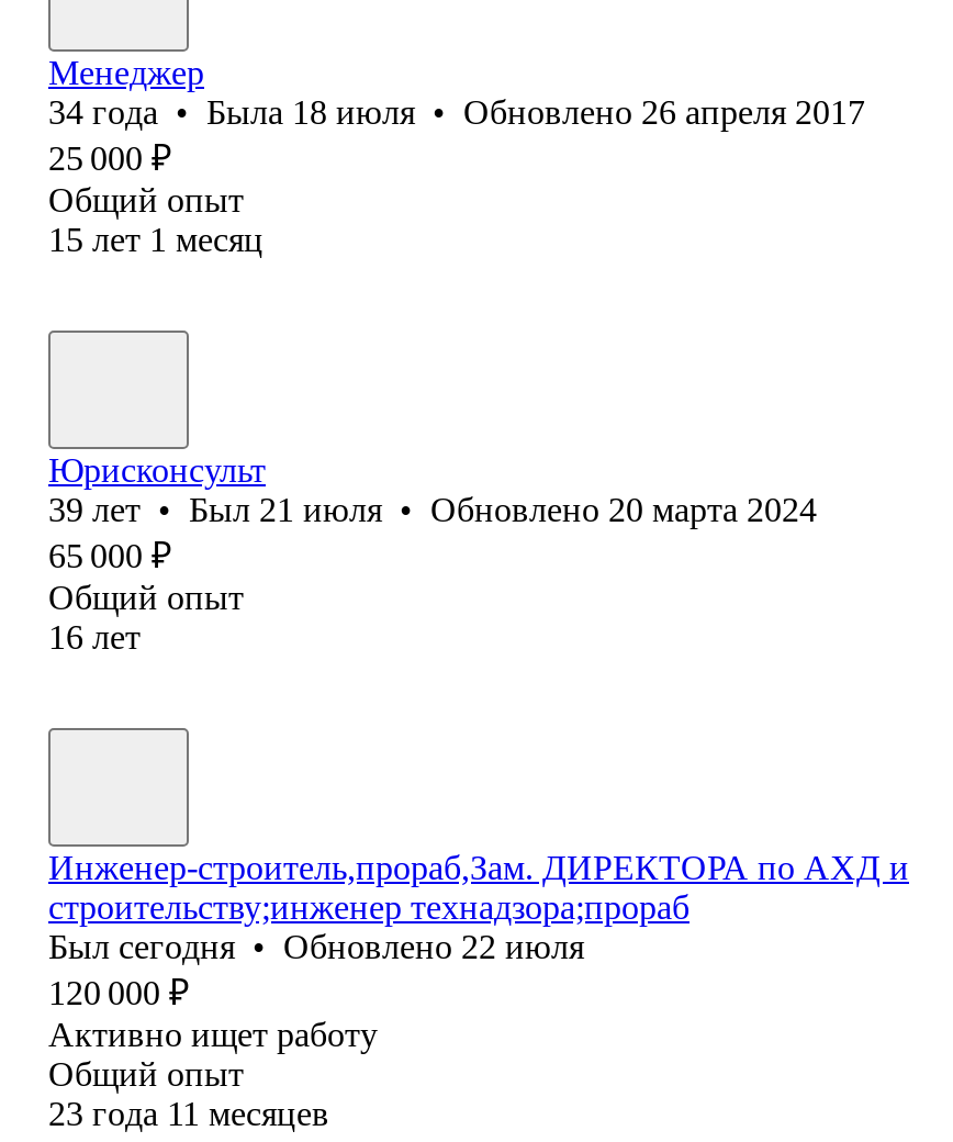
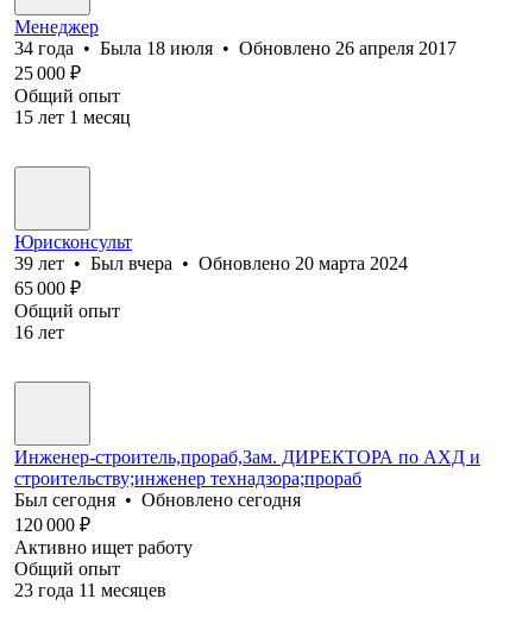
- 39 лет • Был 21 июля • Обновлено 20 марта 2024
+ 39 лет • Был вчера • Обновлено 20 марта 2024

- Был сегодня • Обновлено 22 июля
+ Был сегодня • Обновлено сегодня
